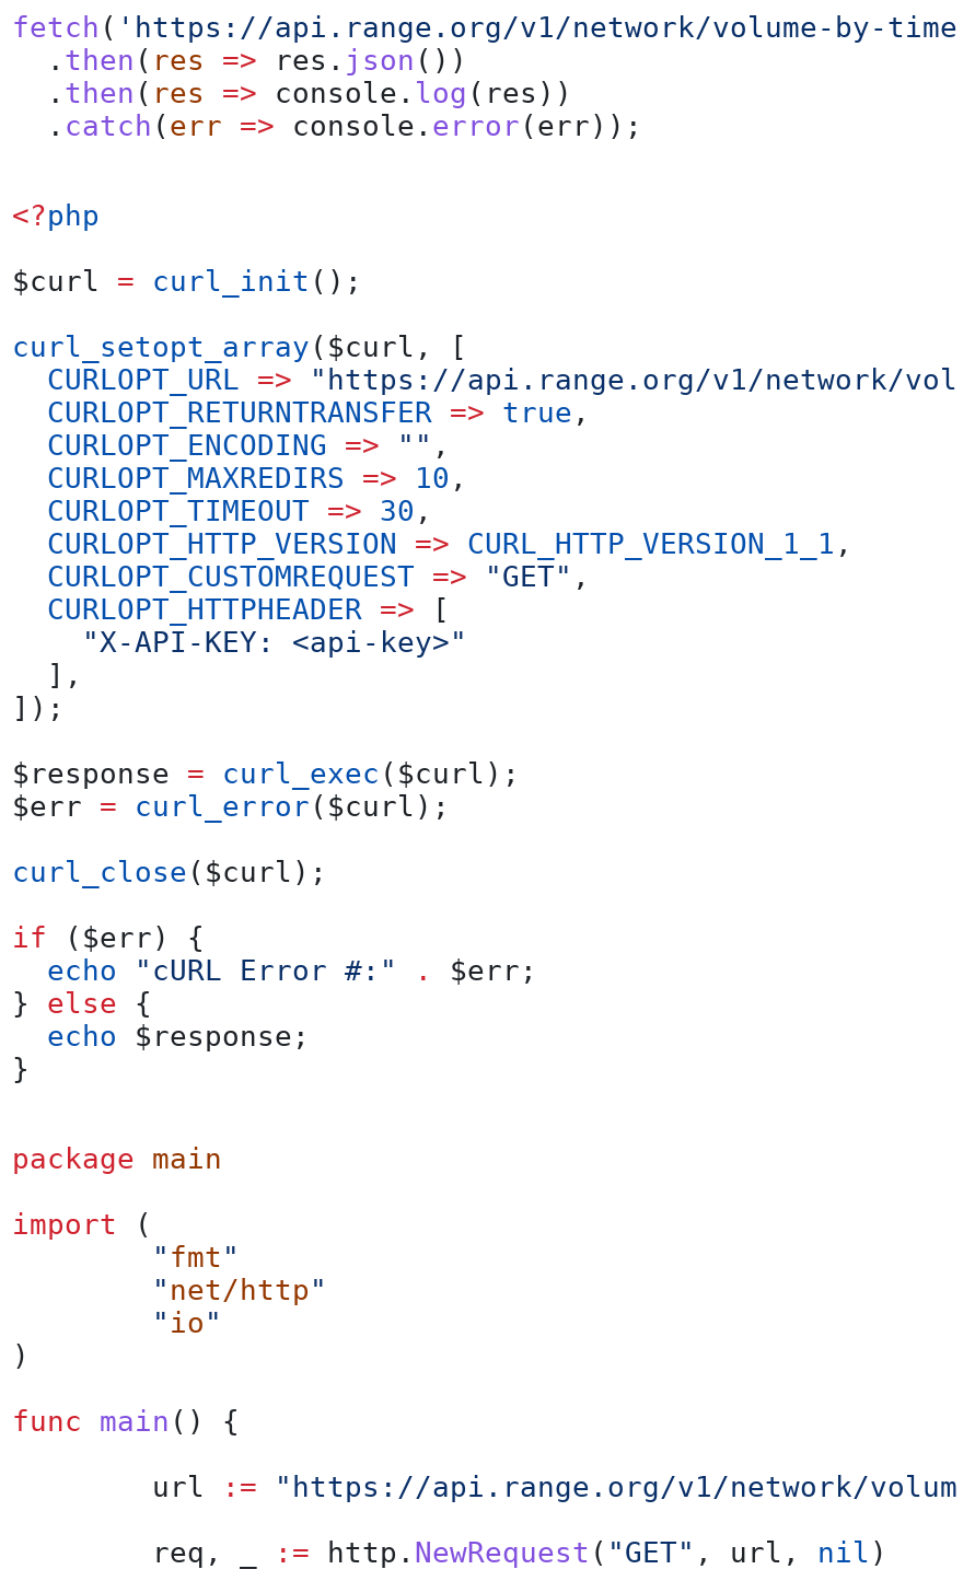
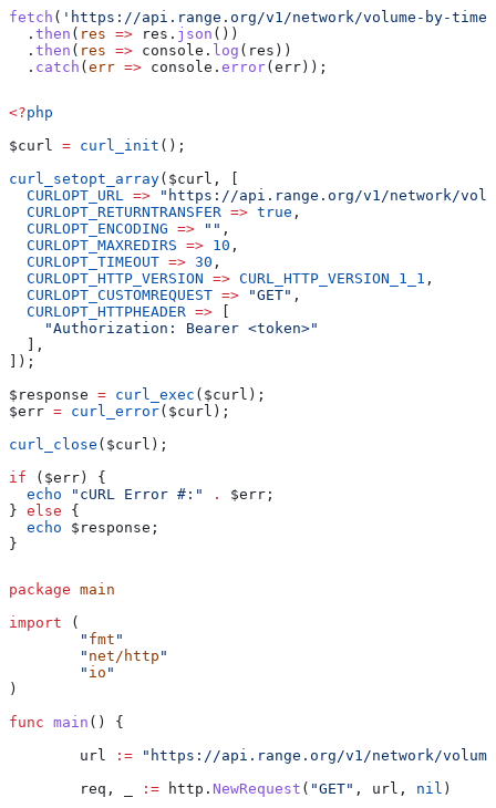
- "X-API-KEY: <api-key>"
+ "Authorization: Bearer <token>"
